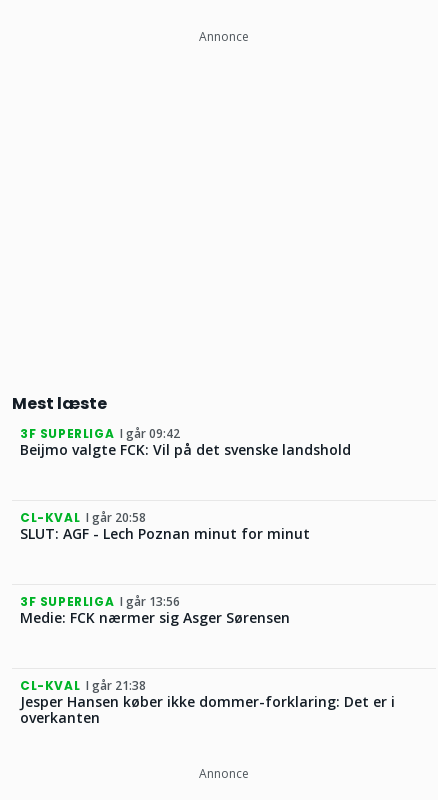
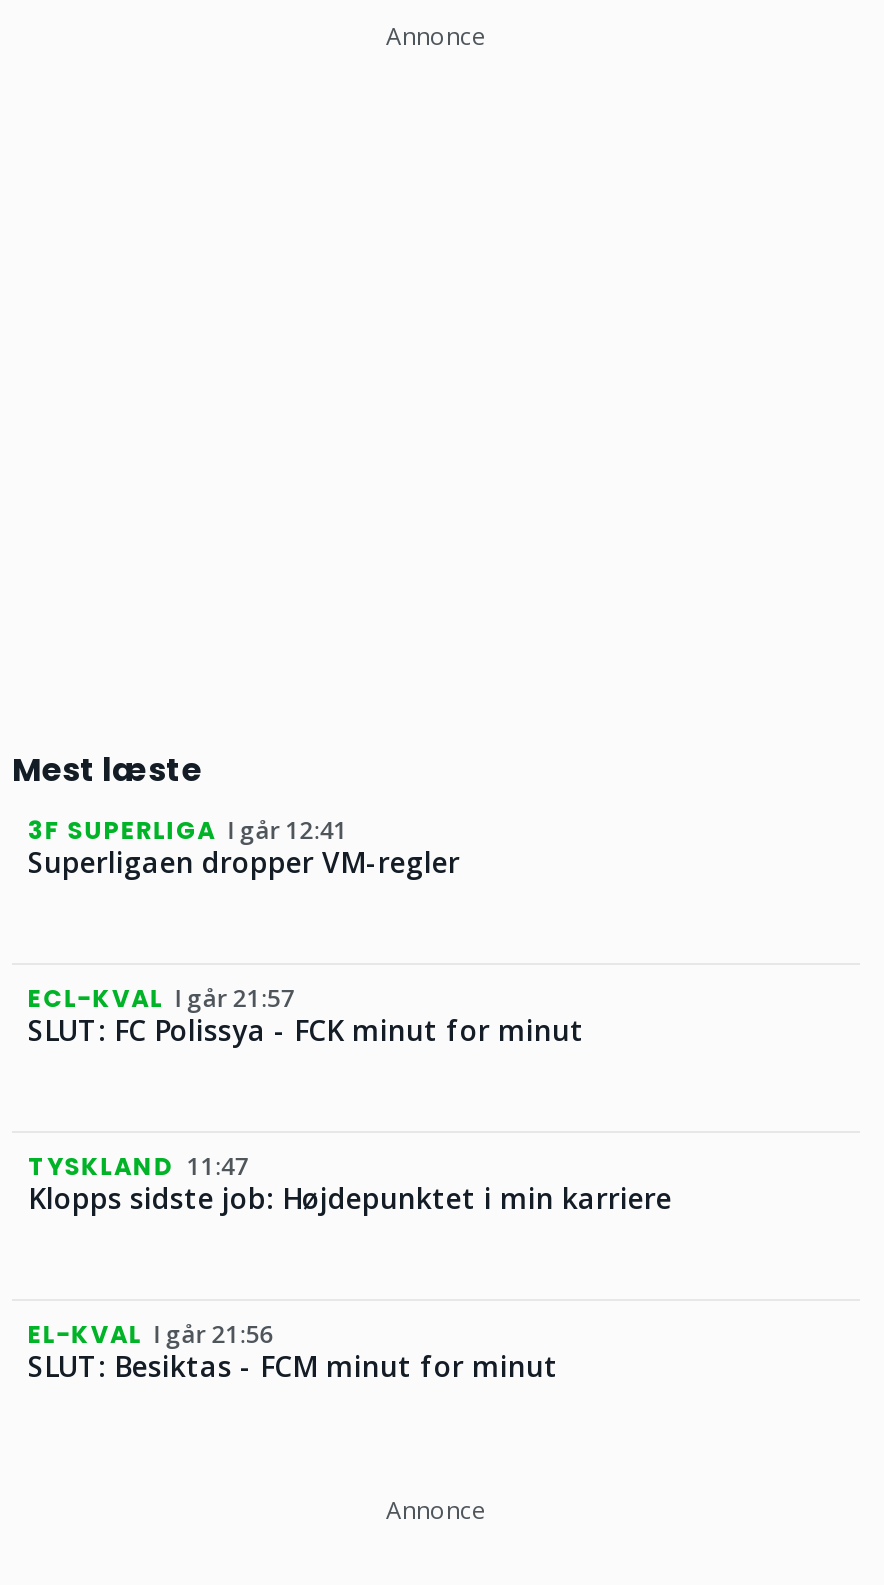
- 3F SUPERLIGA I går 09:42
- Beijmo valgte FCK: Vil på det svenske landshold
+ 3F SUPERLIGA I går 12:41
+ Superligaen dropper VM-regler

- CL-KVAL I går 20:58
- SLUT: AGF - Lech Poznan minut for minut
+ ECL-KVAL I går 21:57
+ SLUT: FC Polissya - FCK minut for minut

- 3F SUPERLIGA I går 13:56
- Medie: FCK nærmer sig Asger Sørensen
+ TYSKLAND 11:47
+ Klopps sidste job: Højdepunktet i min karriere

- CL-KVAL I går 21:38
- Jesper Hansen køber ikke dommer-forklaring: Det er i
- overkanten
+ EL-KVAL I går 21:56
+ SLUT: Besiktas - FCM minut for minut
